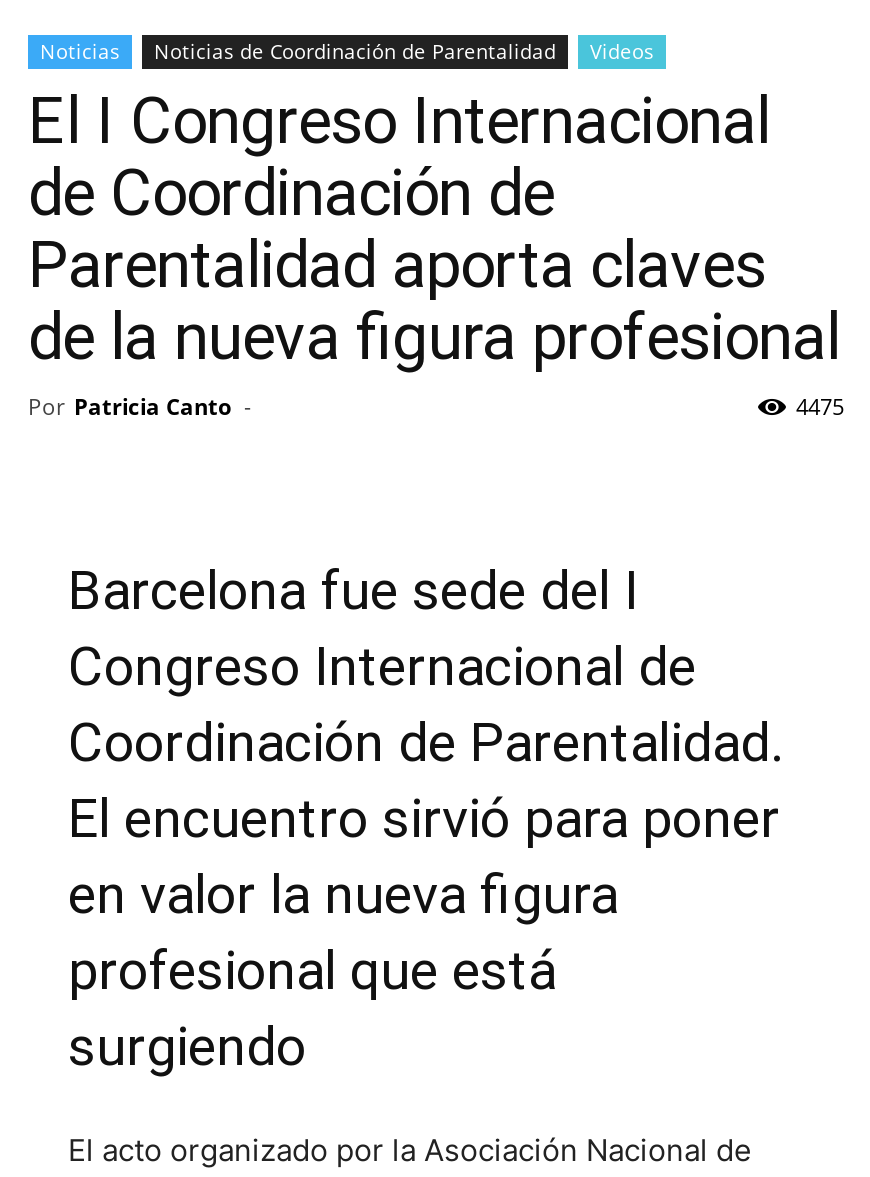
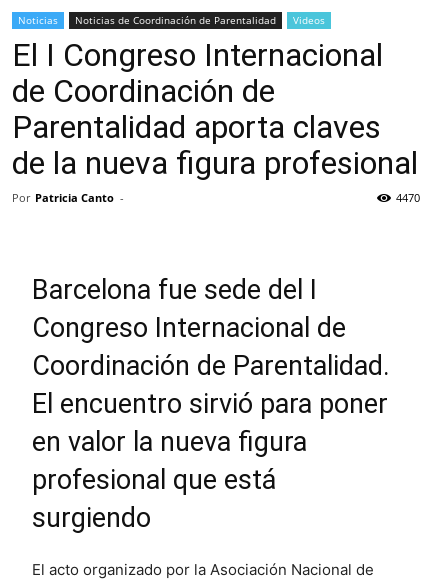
- 4475
+ 4470
